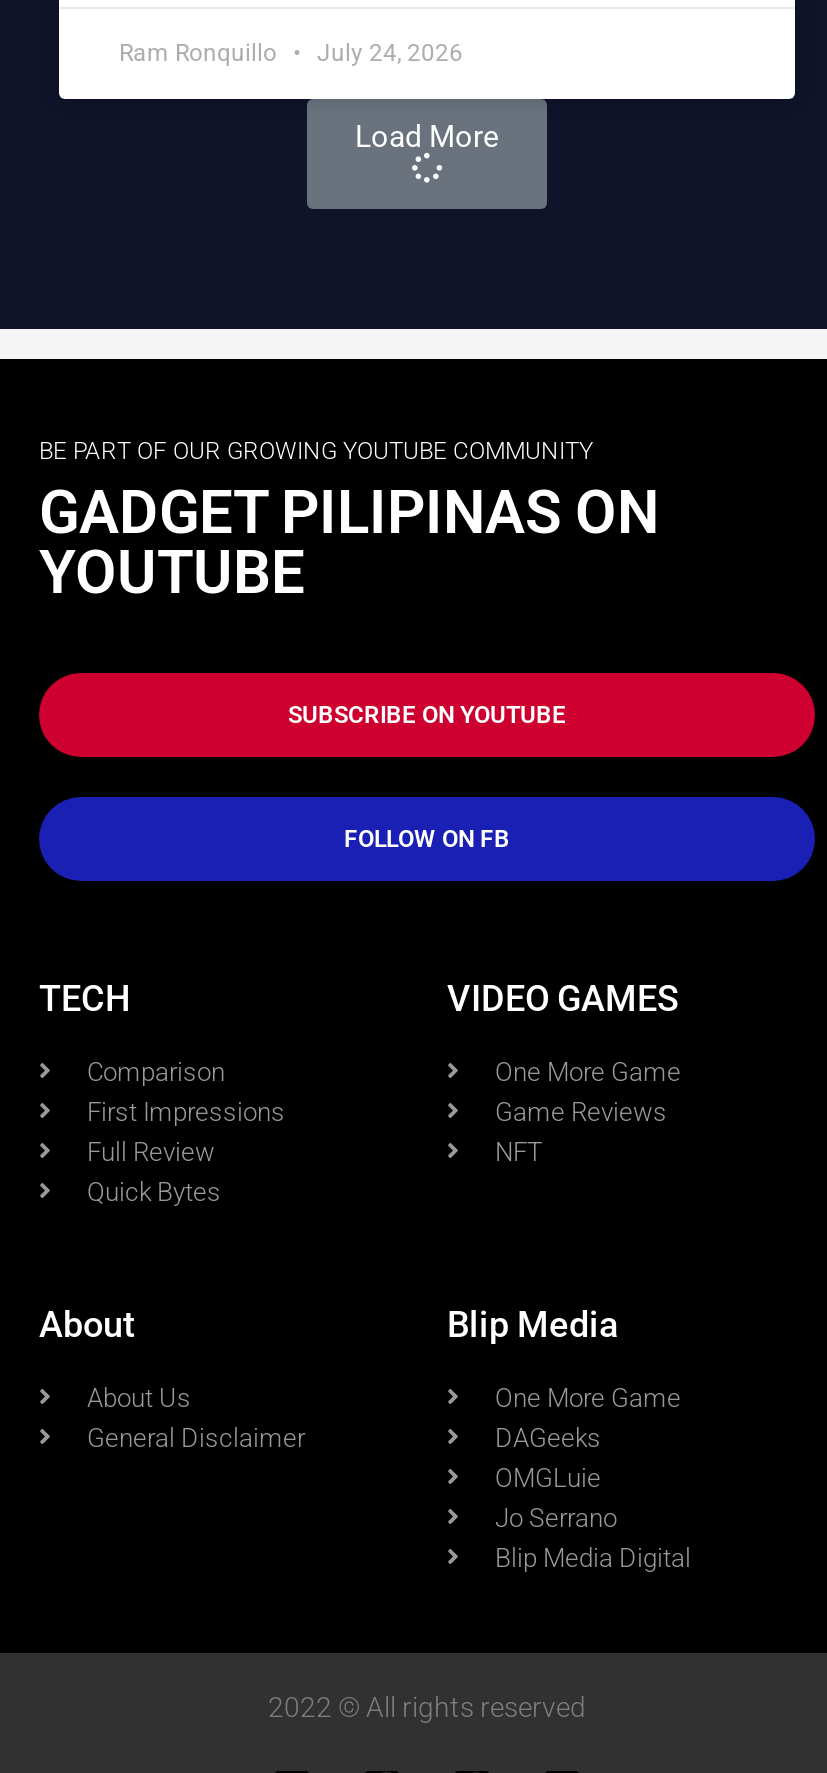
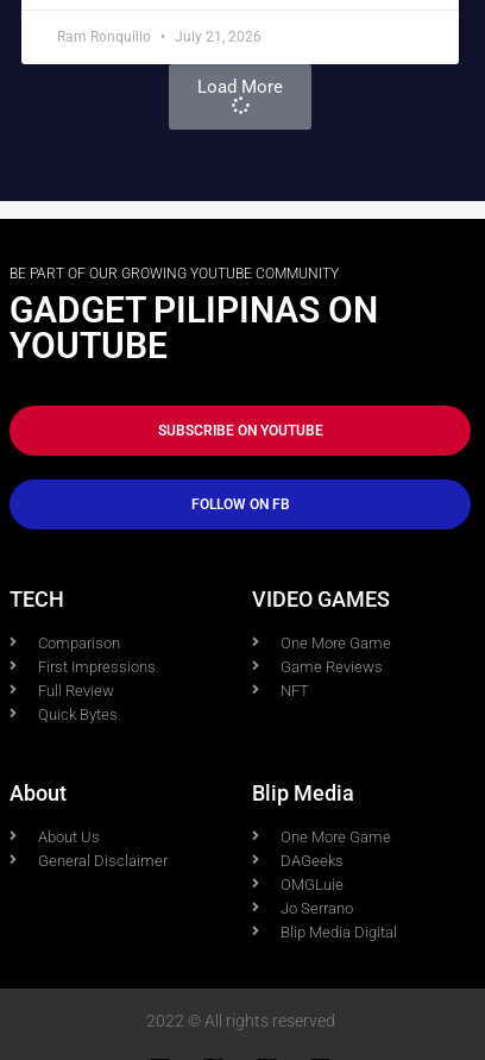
- Ram Ronquillo July 24, 2026
+ Ram Ronquillo July 21, 2026
